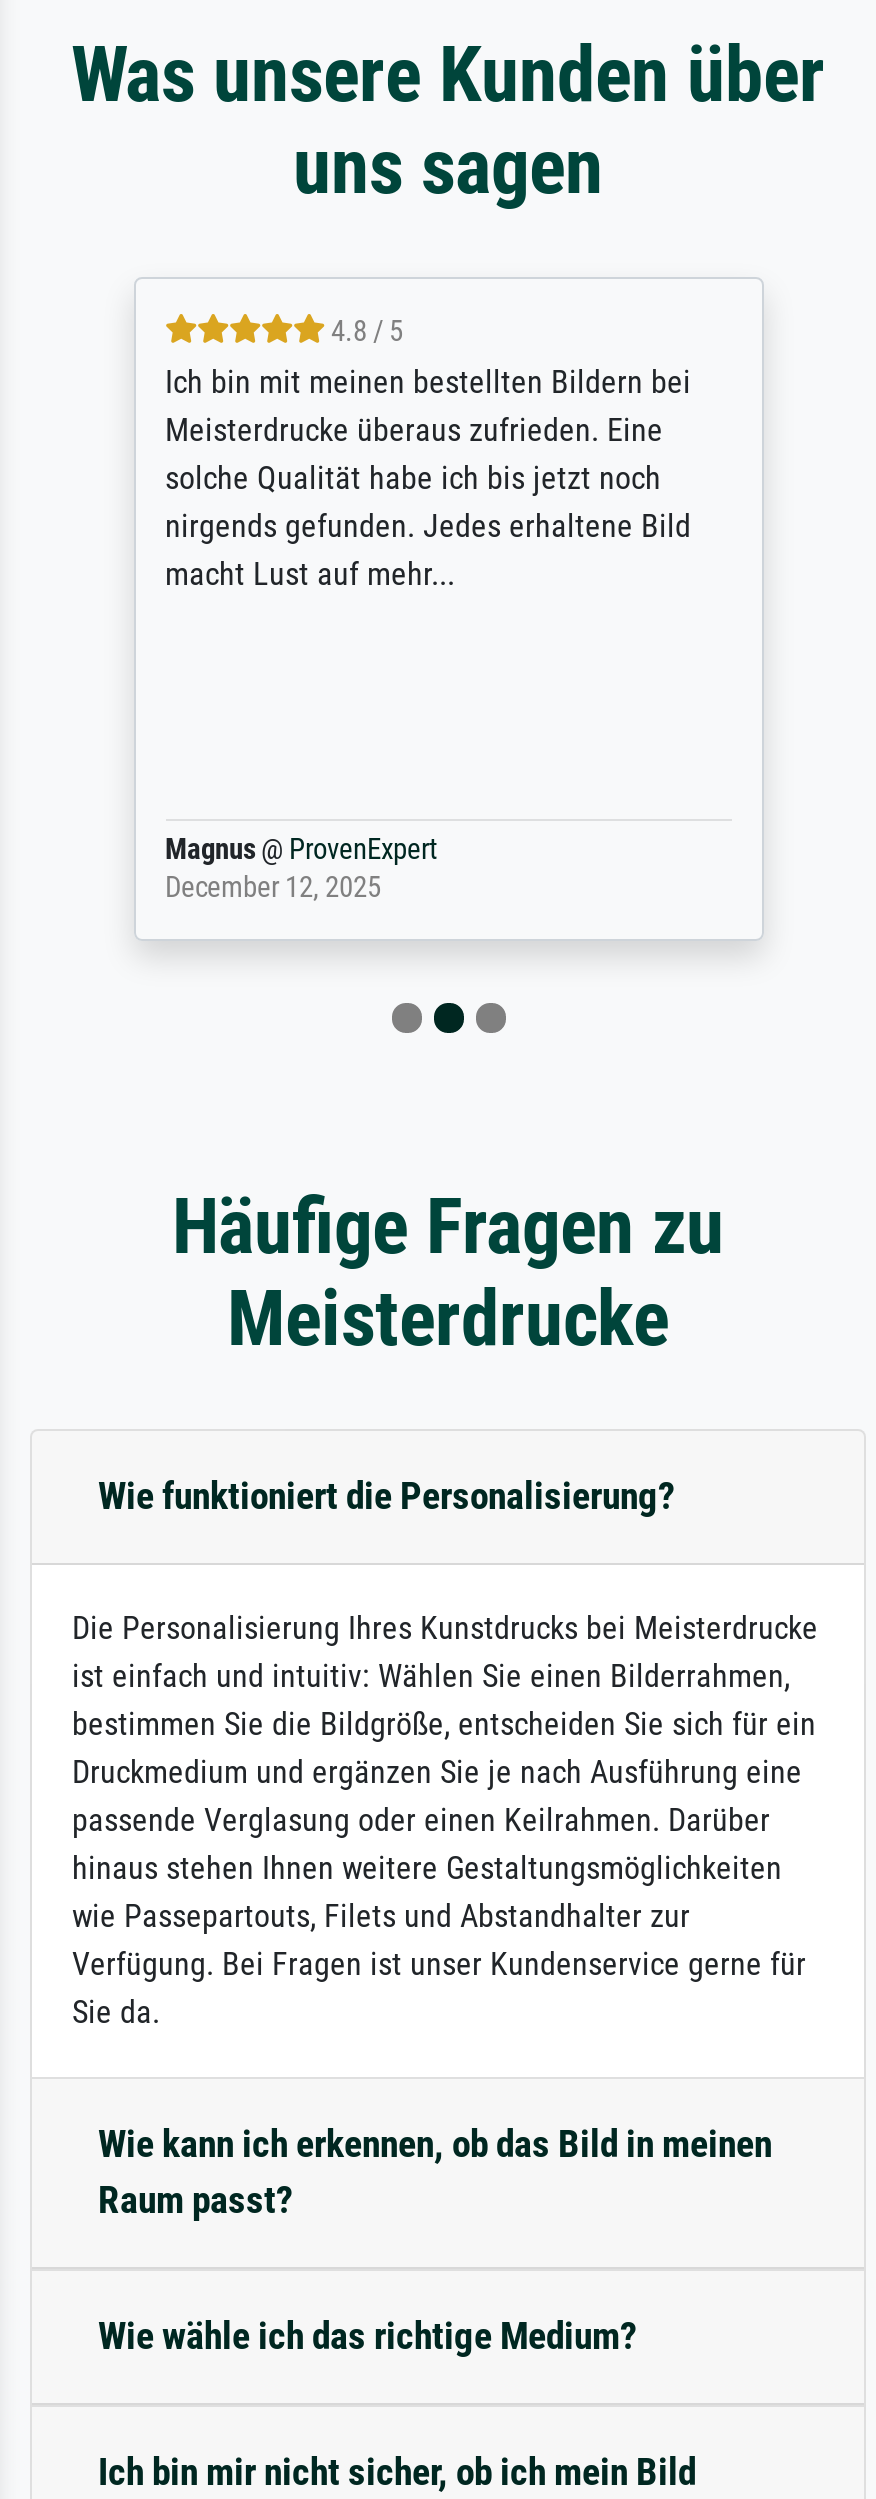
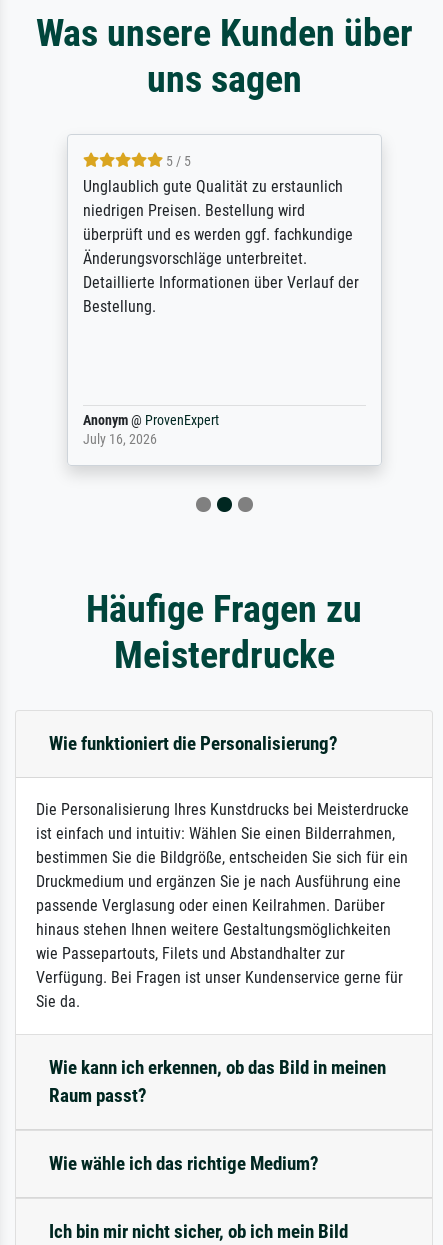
- 4.8 / 5
- Ich bin mit meinen bestellten Bildern bei
- Meisterdrucke überaus zufrieden. Eine
- solche Qualität habe ich bis jetzt noch
- nirgends gefunden. Jedes erhaltene Bild
- macht Lust auf mehr...
+ 5 / 5
+ Unglaublich gute Qualität zu erstaunlich
+ niedrigen Preisen. Bestellung wird
+ überprüft und es werden ggf. fachkundige
+ Änderungsvorschläge unterbreitet.
+ Detaillierte Informationen über Verlauf der
+ Bestellung.

- Magnus @ ProvenExpert
- December 12, 2025
+ Anonym @ ProvenExpert
+ July 16, 2026
